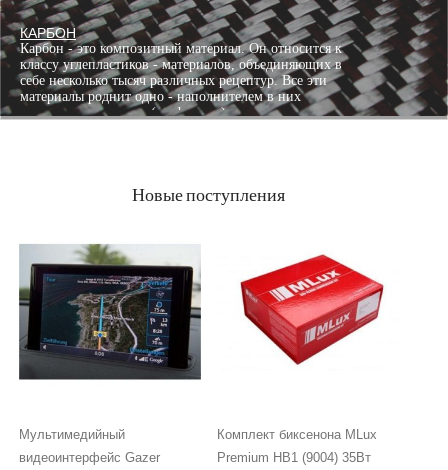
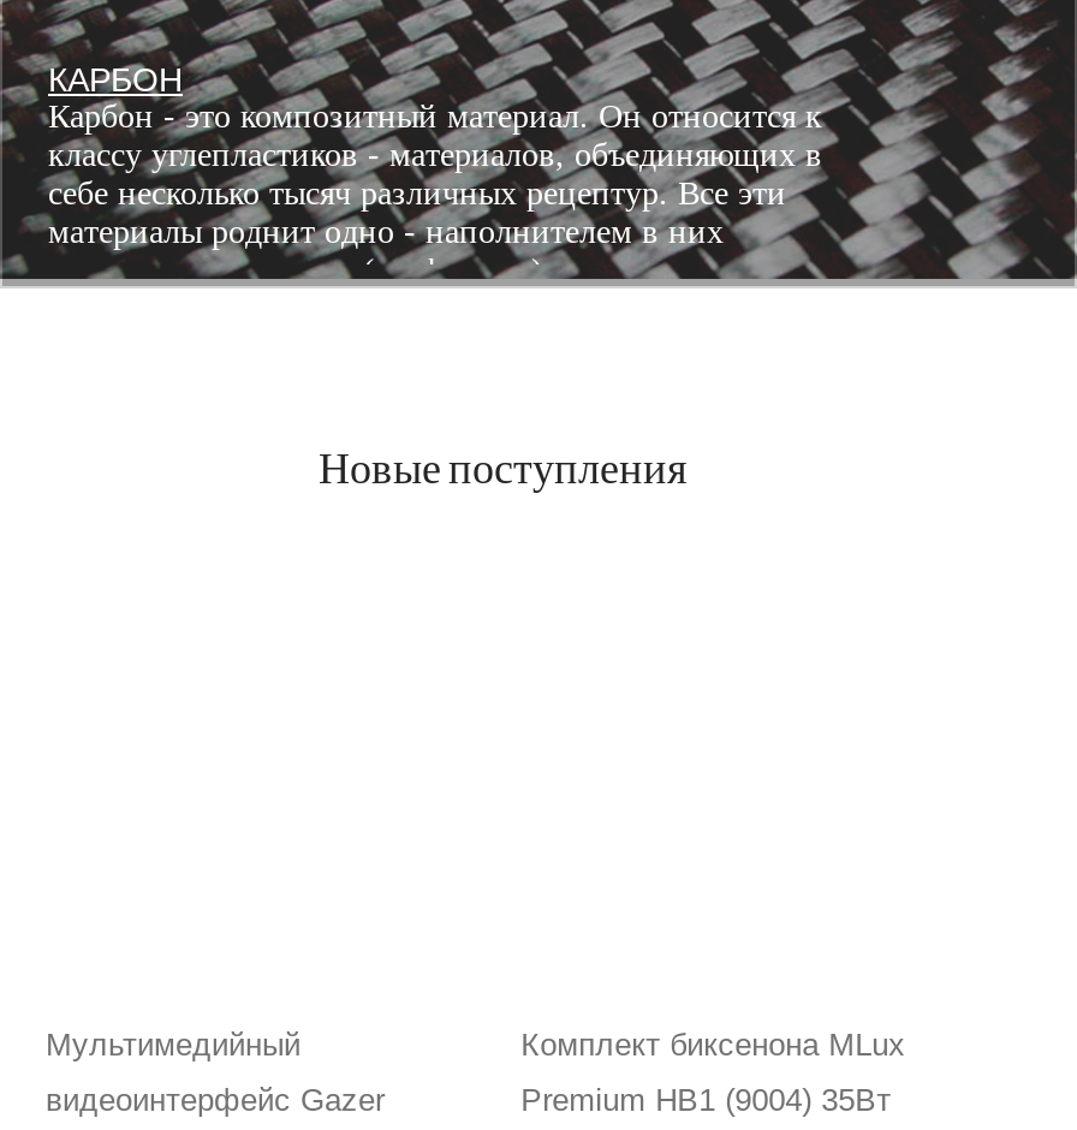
- [image]

- [image]
